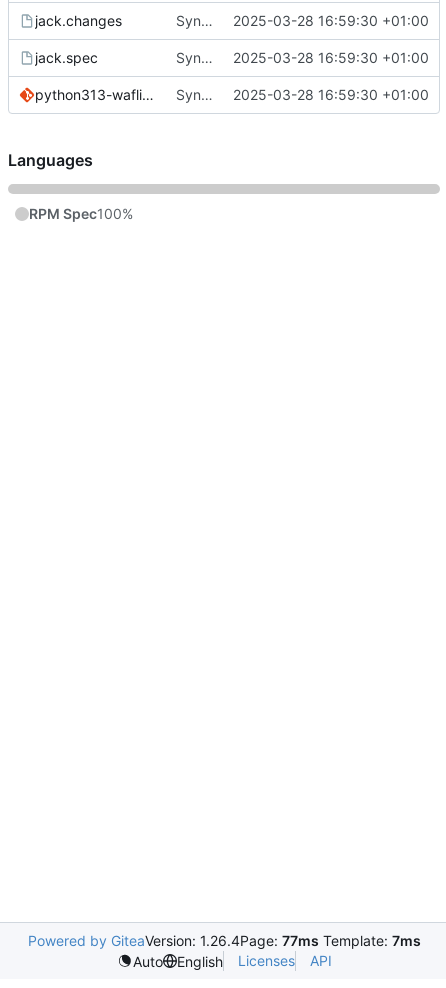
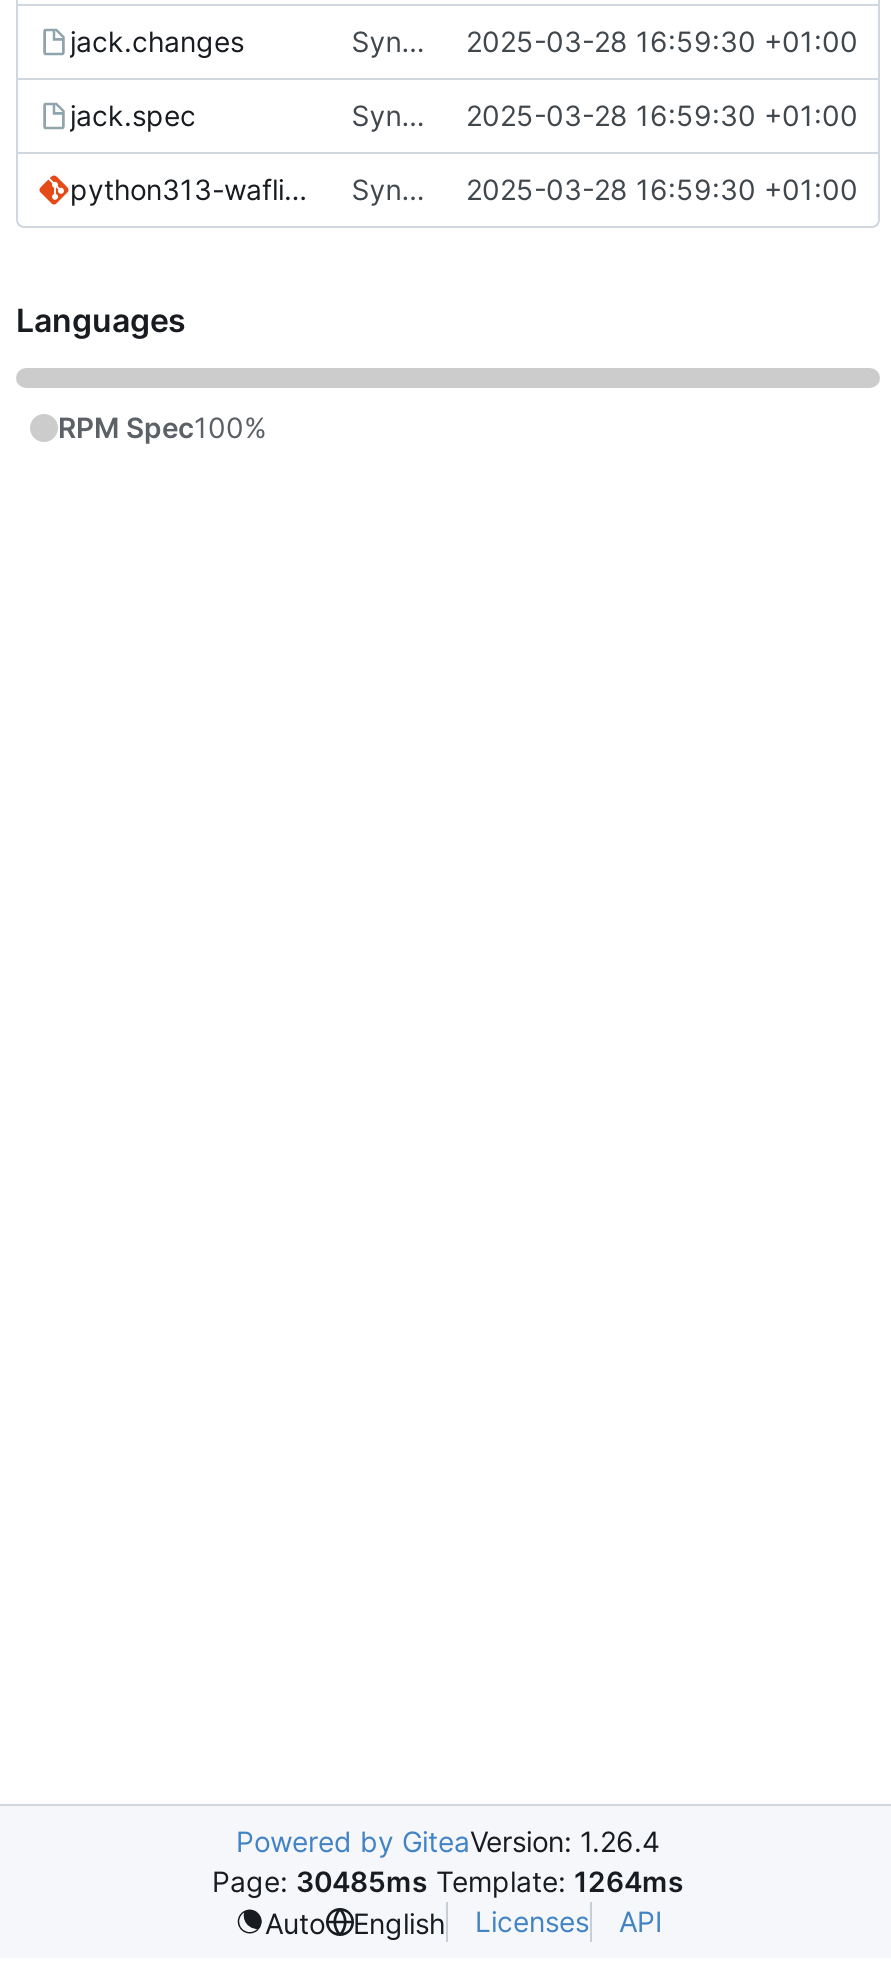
- Powered by GiteaVersion: 1.26.4Page: 77ms Template: 7ms
+ Powered by GiteaVersion: 1.26.4
+ Page: 30485ms Template: 1264ms
